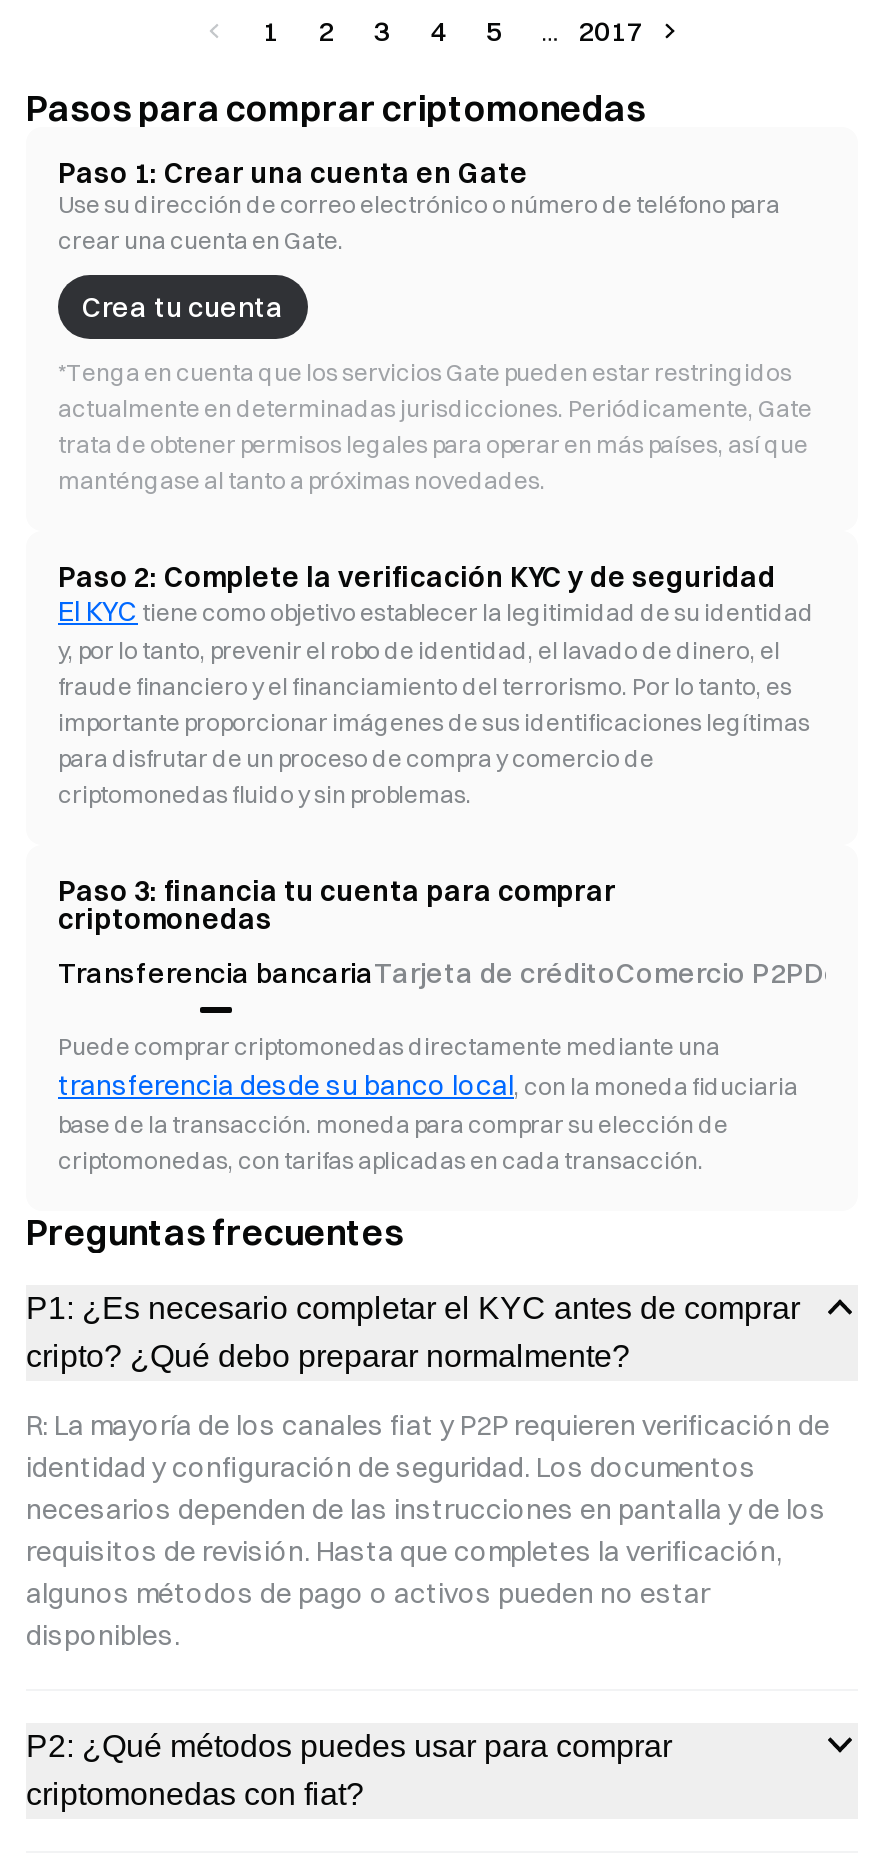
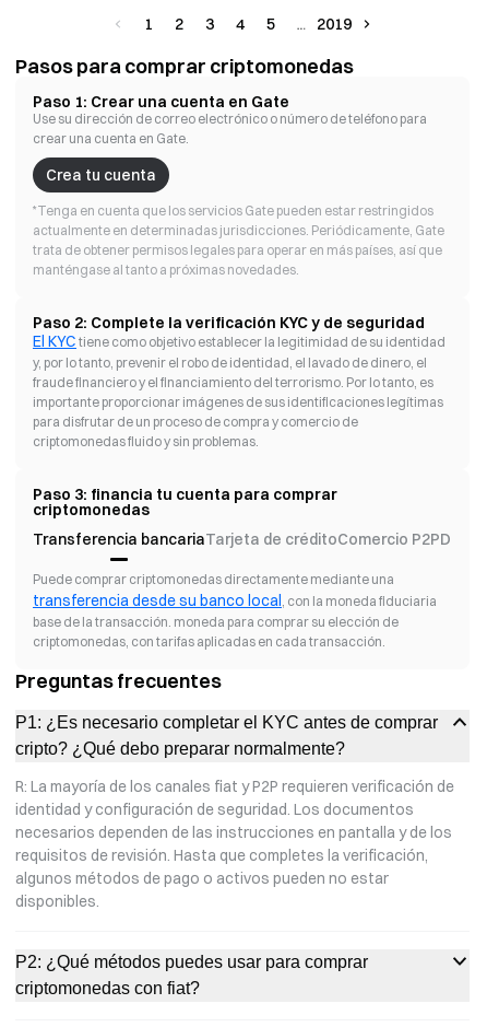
- 2017
+ 2019
